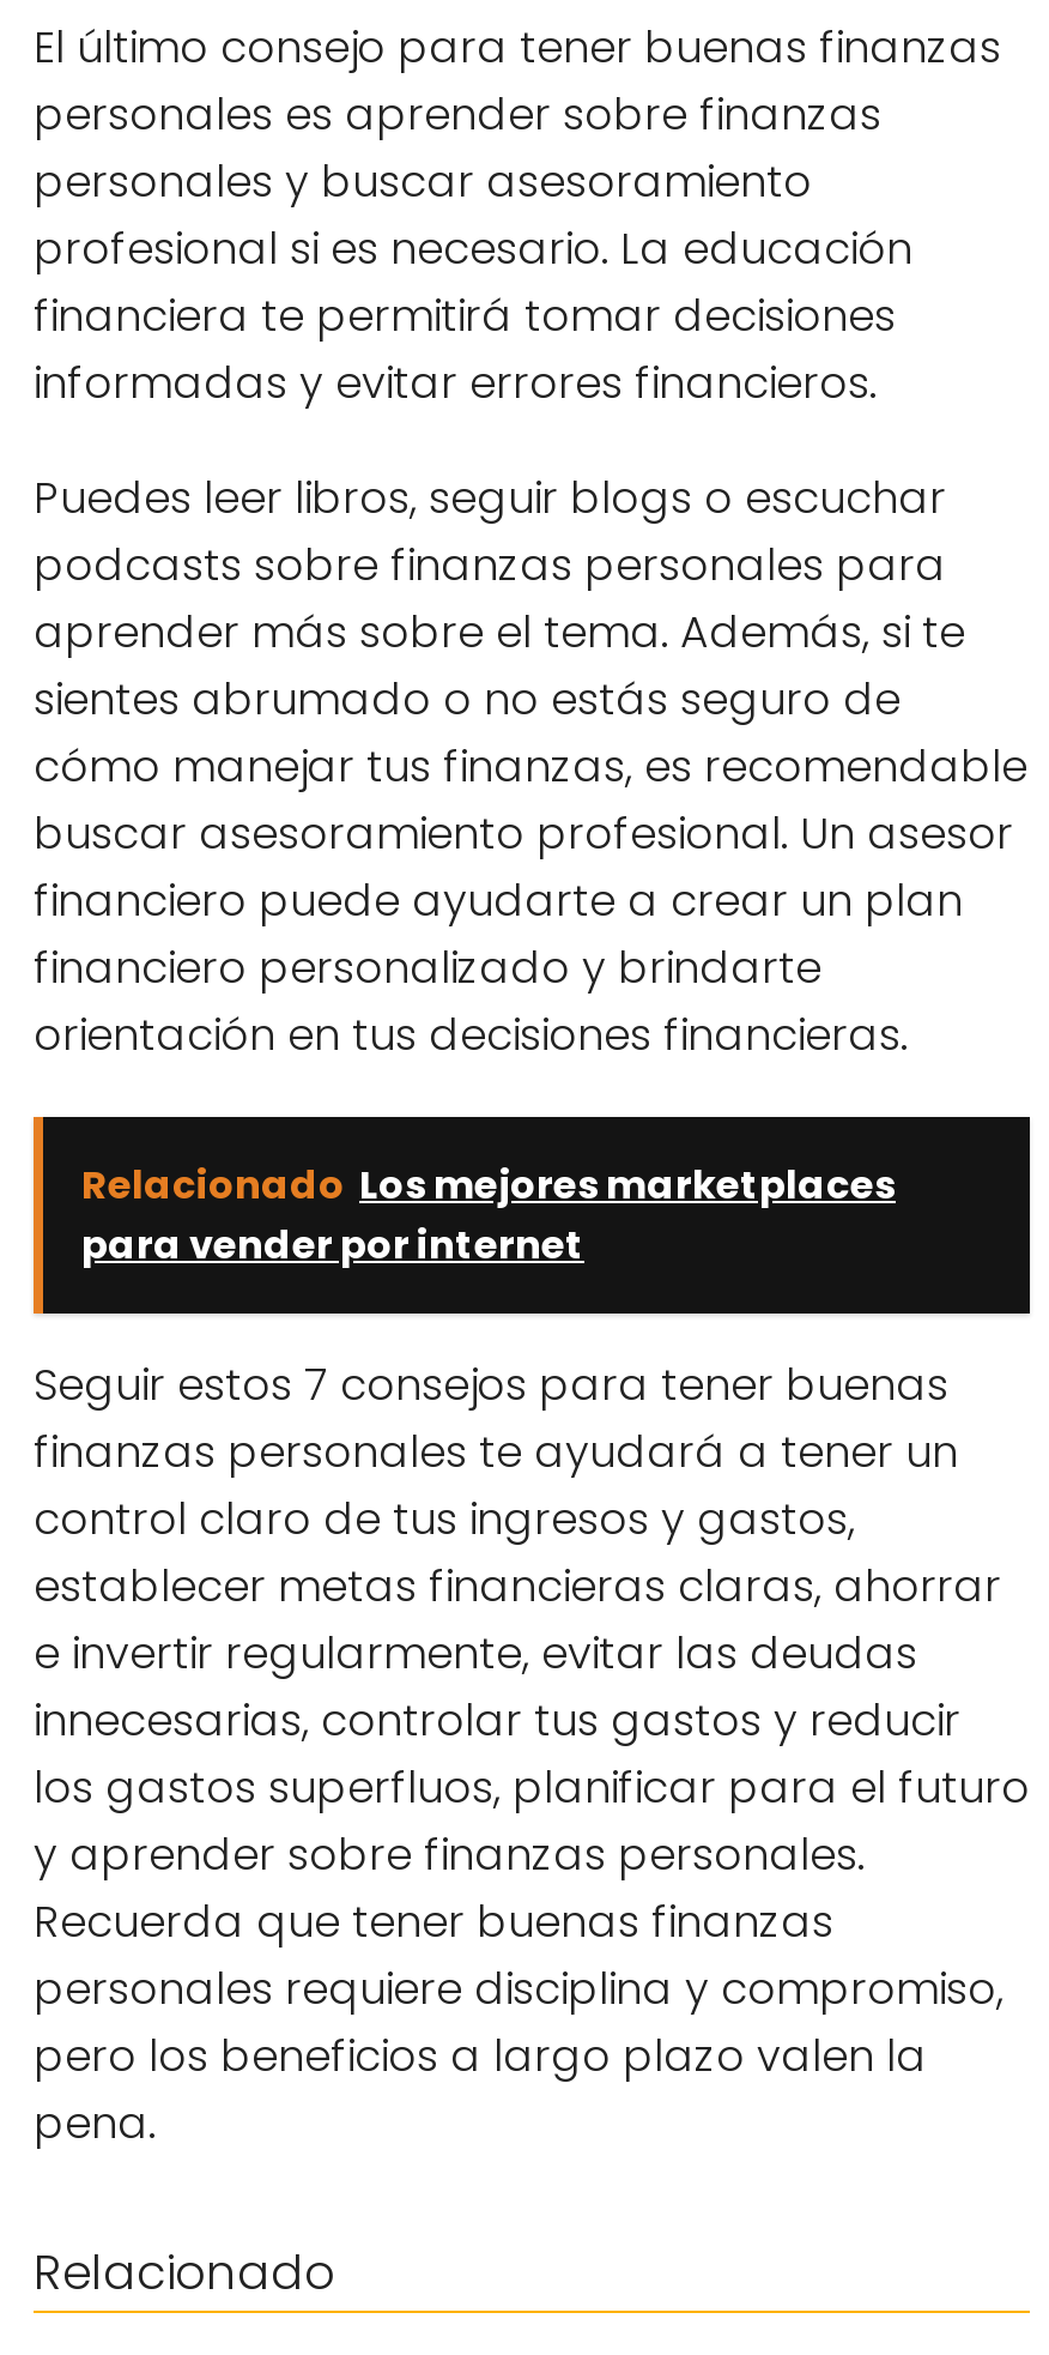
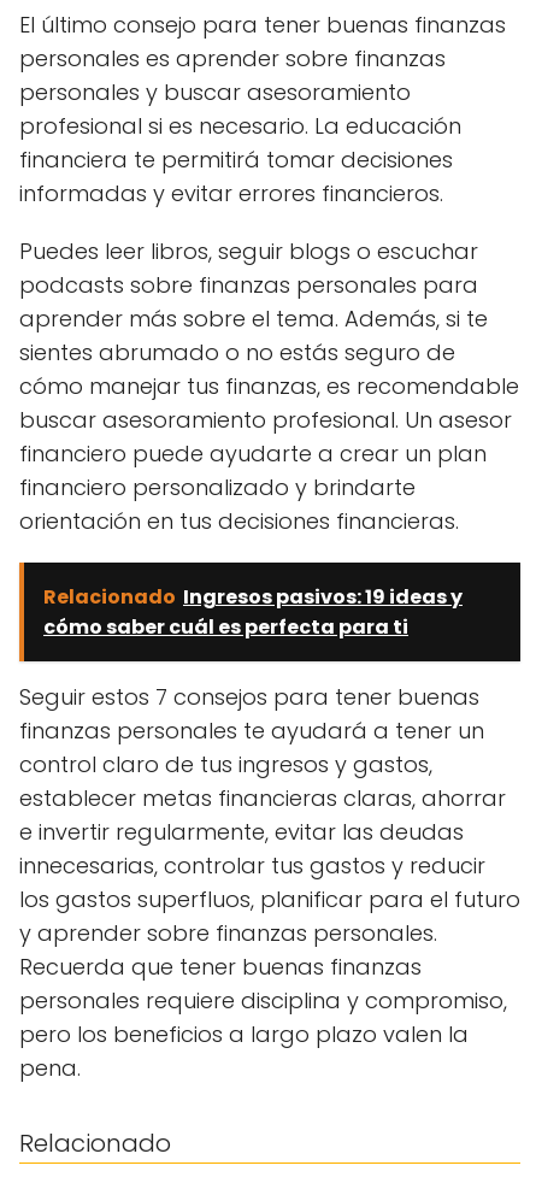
- Relacionado Los mejores marketplaces
- para vender por internet
+ Relacionado Ingresos pasivos: 19 ideas y
+ cómo saber cuál es perfecta para ti
